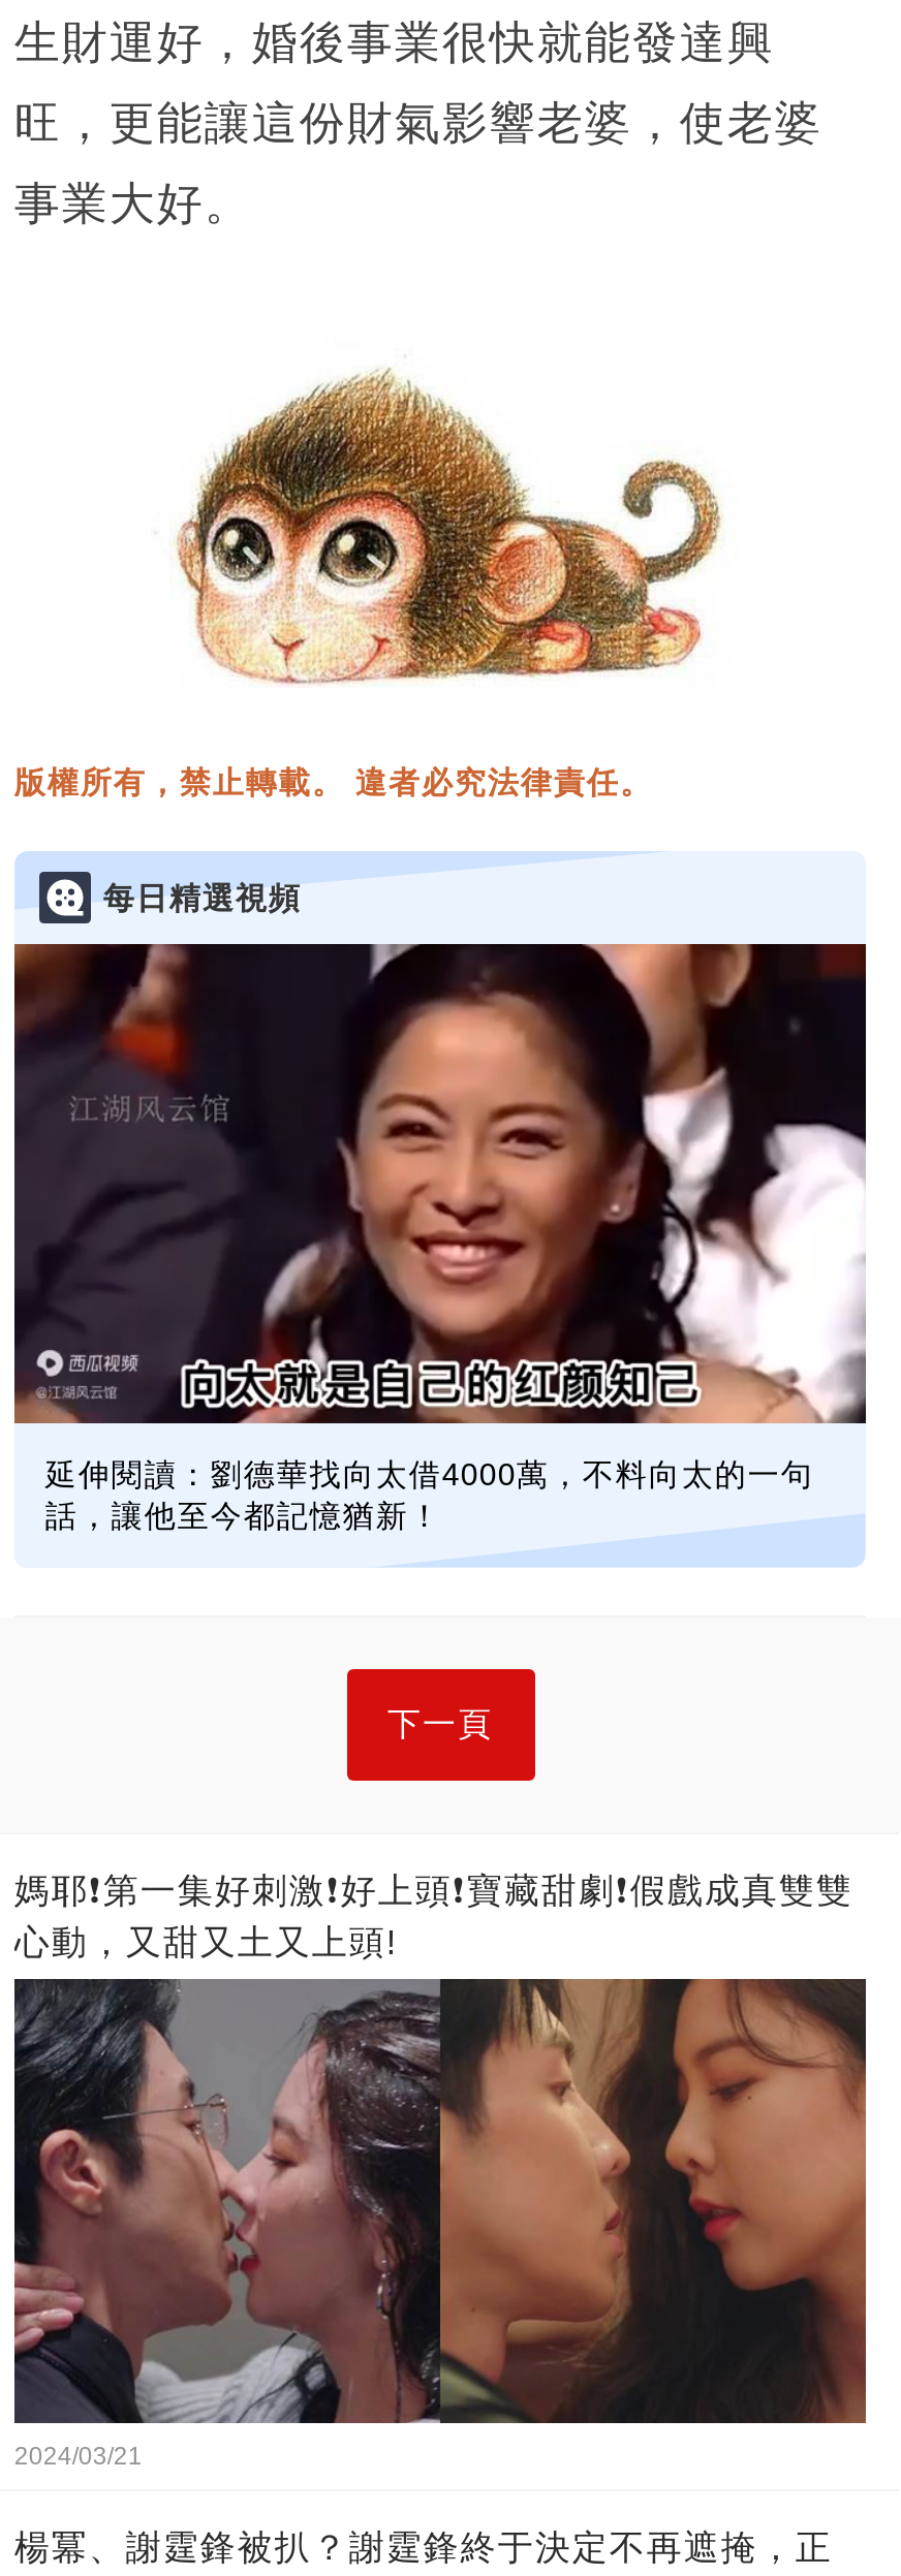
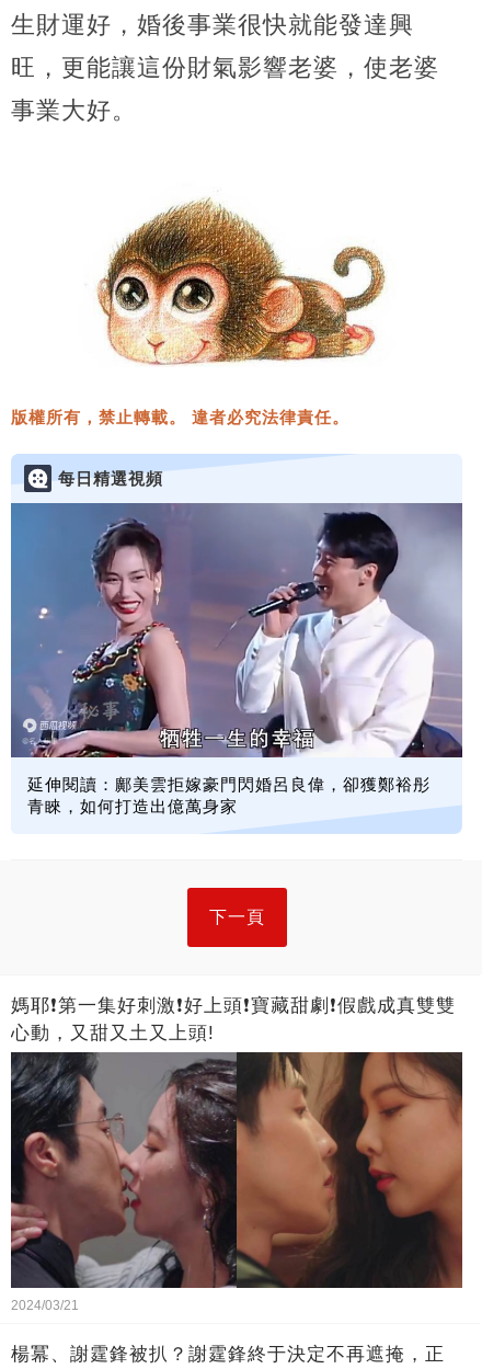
- [image]
- 延伸閱讀：劉德華找向太借4000萬，不料向太的一句
- 話，讓他至今都記憶猶新！
+ [image]
+ 延伸閱讀：鄺美雲拒嫁豪門閃婚呂良偉，卻獲鄭裕彤
+ 青睞，如何打造出億萬身家
